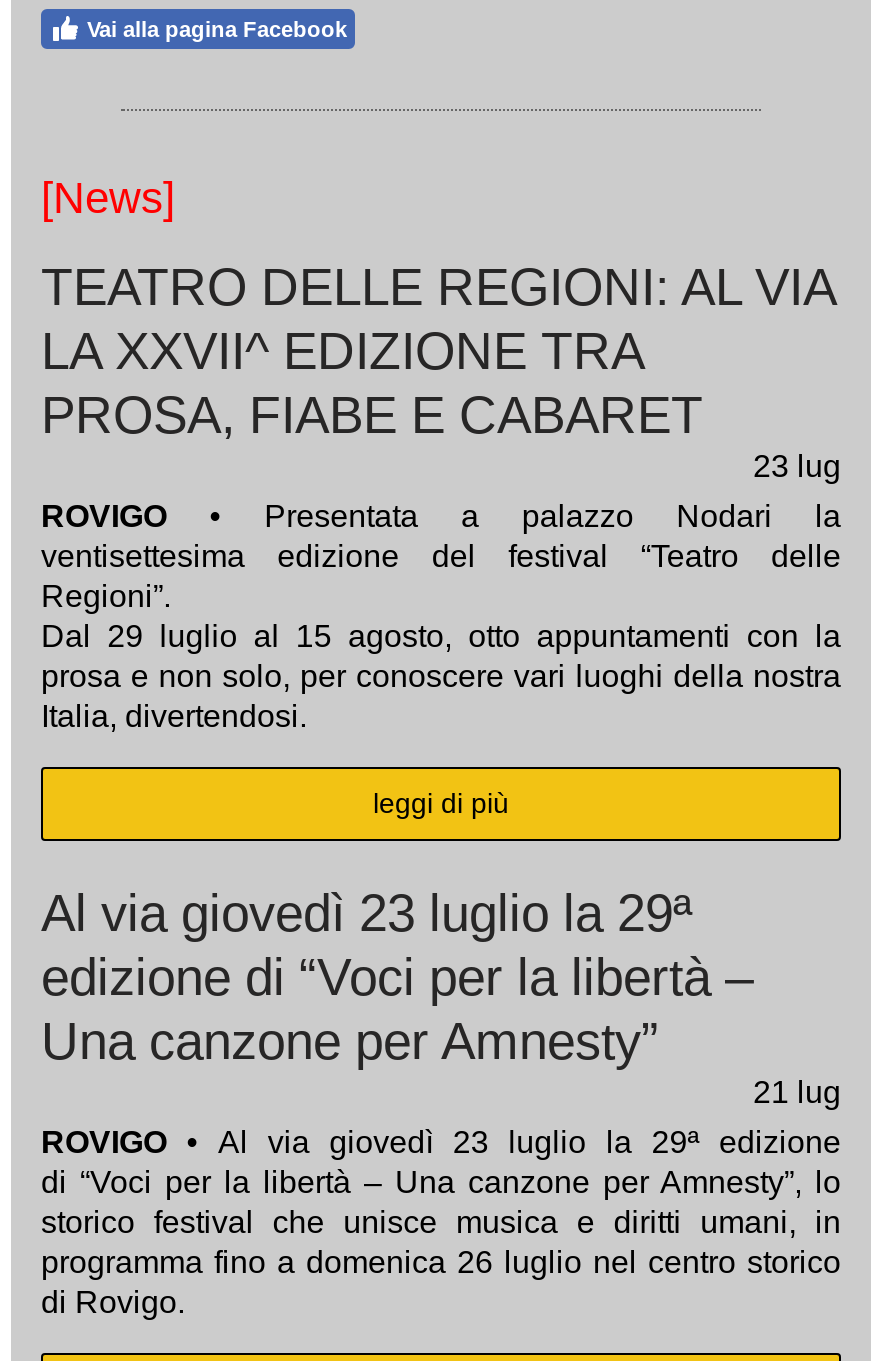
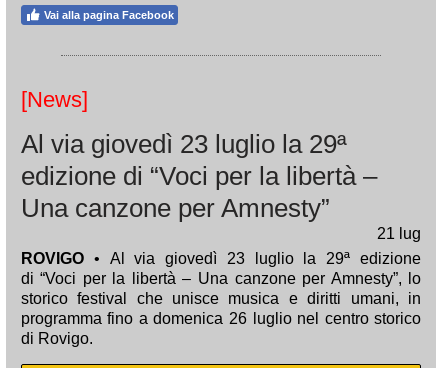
- TEATRO DELLE REGIONI: AL VIA
- LA XXVII^ EDIZIONE TRA
- PROSA, FIABE E CABARET
- 23 lug
- ROVIGO • Presentata a palazzo Nodari la
- ventisettesima edizione del festival “Teatro delle
- Regioni”.
- Dal 29 luglio al 15 agosto, otto appuntamenti con la
- prosa e non solo, per conoscere vari luoghi della nostra
- Italia, divertendosi.
- leggi di più
